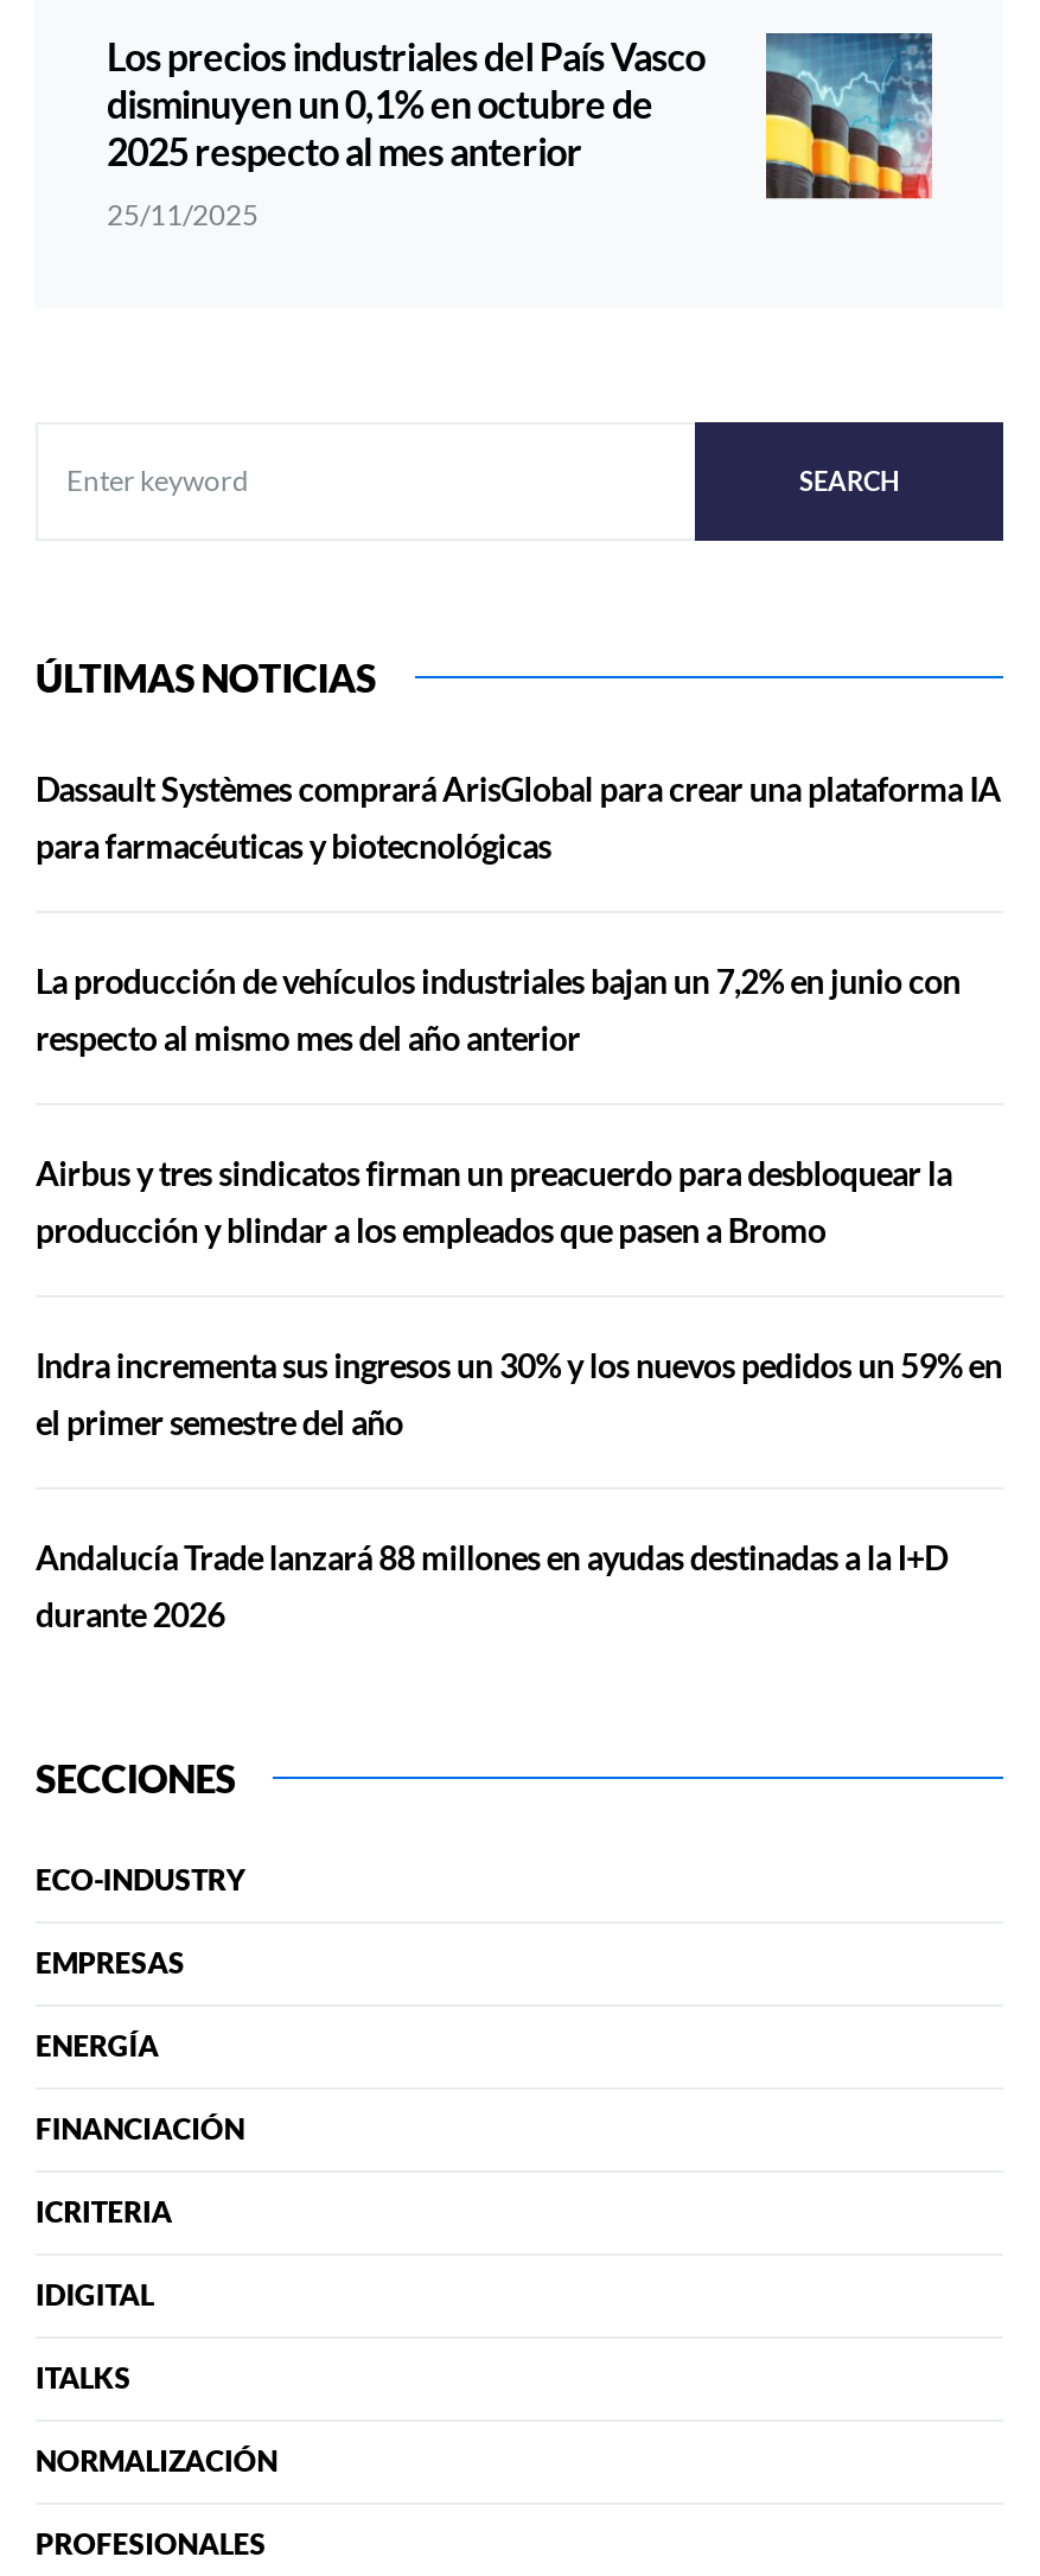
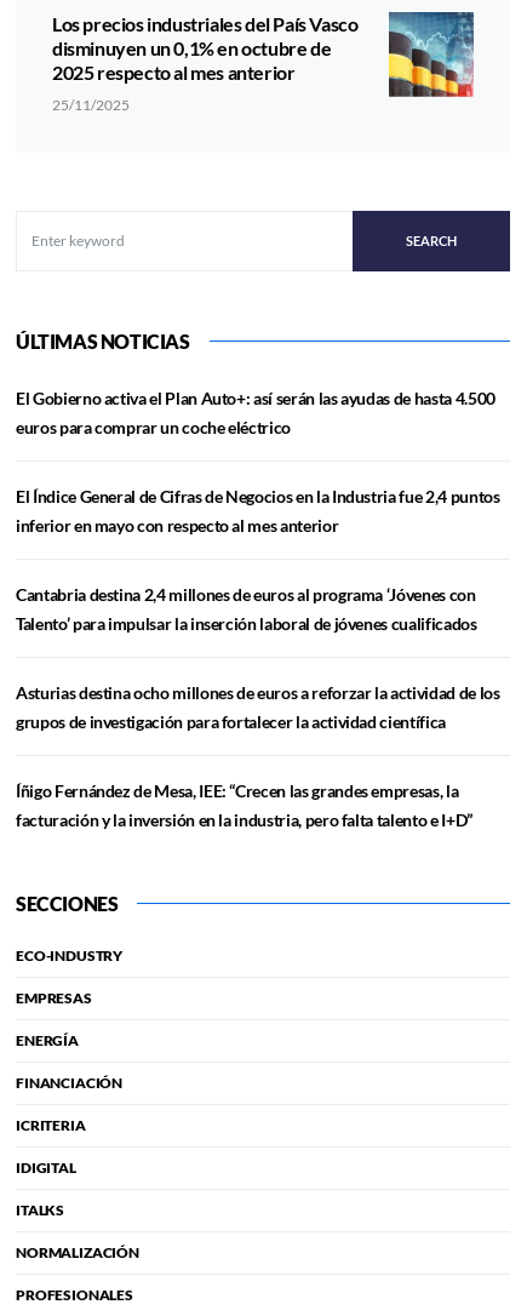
- Dassault Systèmes comprará ArisGlobal para crear una plataforma IA
- para farmacéuticas y biotecnológicas
+ El Gobierno activa el Plan Auto+: así serán las ayudas de hasta 4.500
+ euros para comprar un coche eléctrico

- La producción de vehículos industriales bajan un 7,2% en junio con
- respecto al mismo mes del año anterior
+ El Índice General de Cifras de Negocios en la Industria fue 2,4 puntos
+ inferior en mayo con respecto al mes anterior

- Airbus y tres sindicatos firman un preacuerdo para desbloquear la
- producción y blindar a los empleados que pasen a Bromo
+ Cantabria destina 2,4 millones de euros al programa ‘Jóvenes con
+ Talento’ para impulsar la inserción laboral de jóvenes cualificados

- Indra incrementa sus ingresos un 30% y los nuevos pedidos un 59% en
- el primer semestre del año
+ Asturias destina ocho millones de euros a reforzar la actividad de los
+ grupos de investigación para fortalecer la actividad científica

- Andalucía Trade lanzará 88 millones en ayudas destinadas a la I+D
- durante 2026
+ Íñigo Fernández de Mesa, IEE: “Crecen las grandes empresas, la
+ facturación y la inversión en la industria, pero falta talento e I+D”
